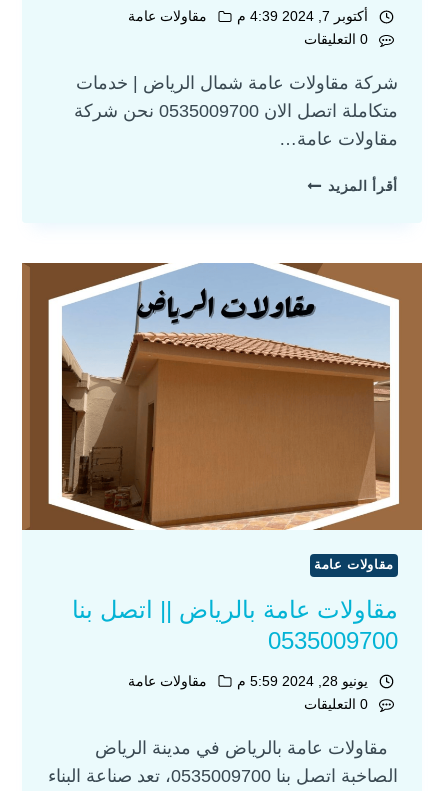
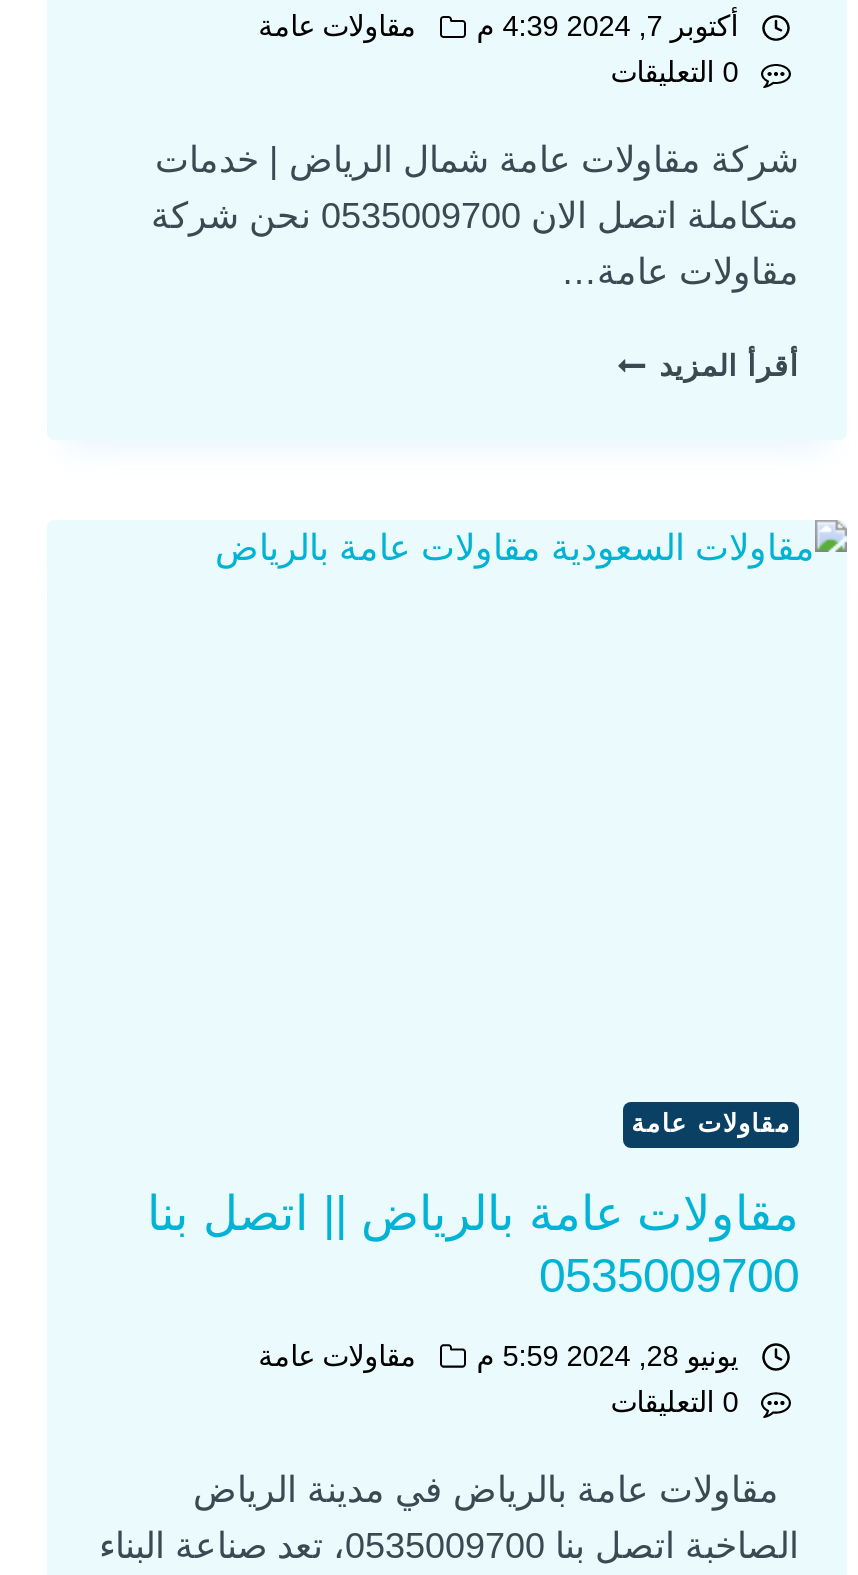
- [image]
